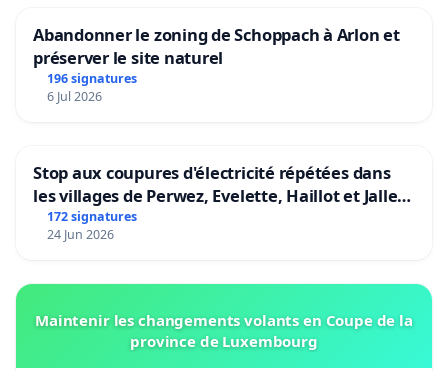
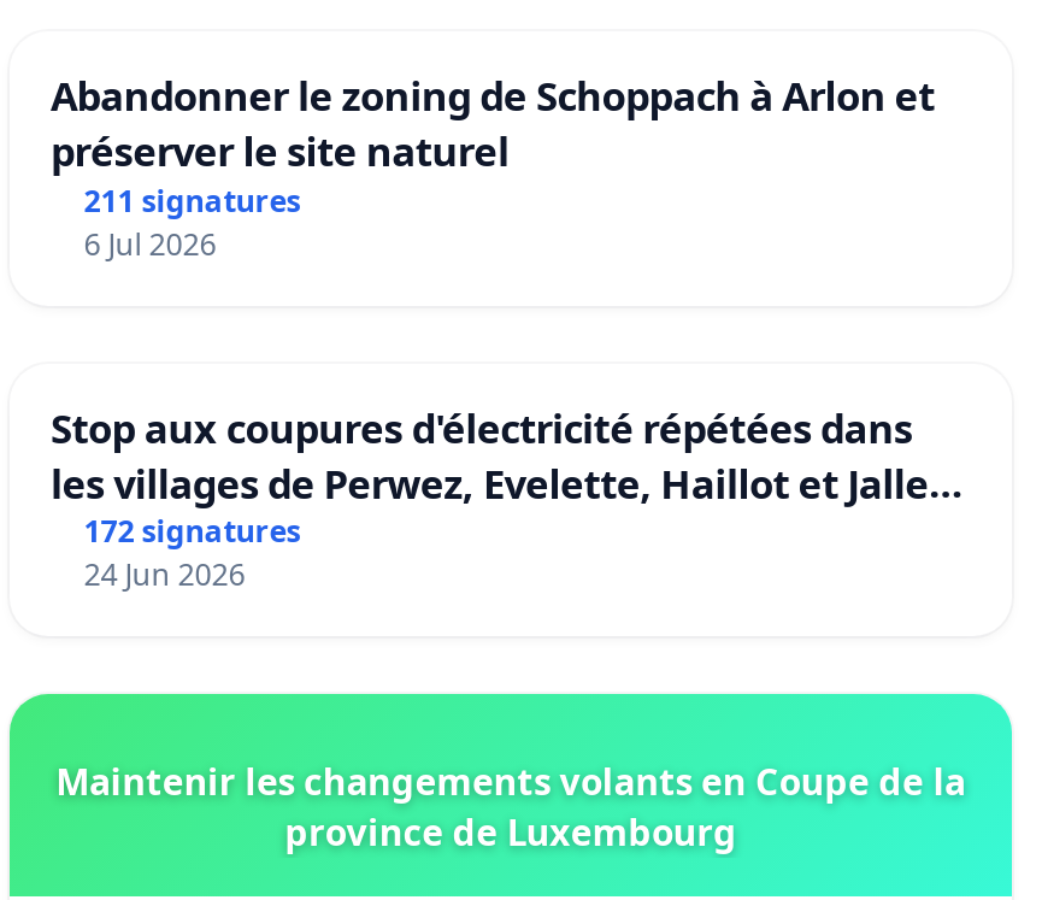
- 196 signatures
+ 211 signatures
